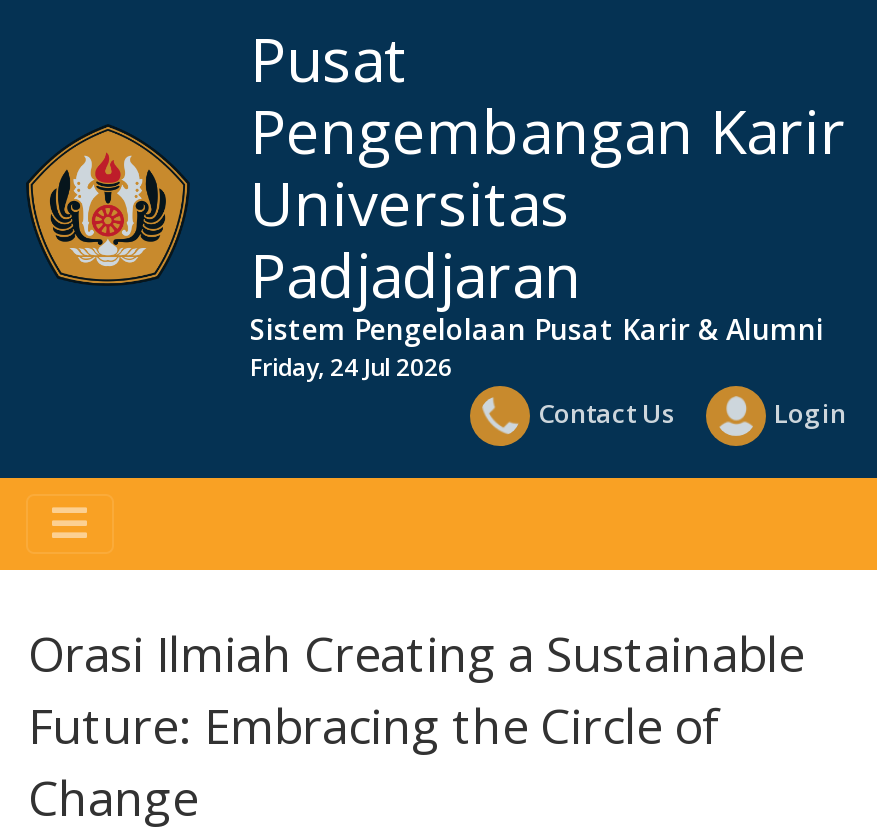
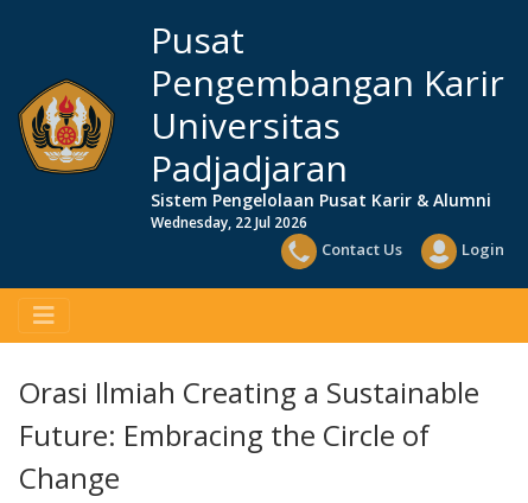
- Friday, 24 Jul 2026
+ Wednesday, 22 Jul 2026
